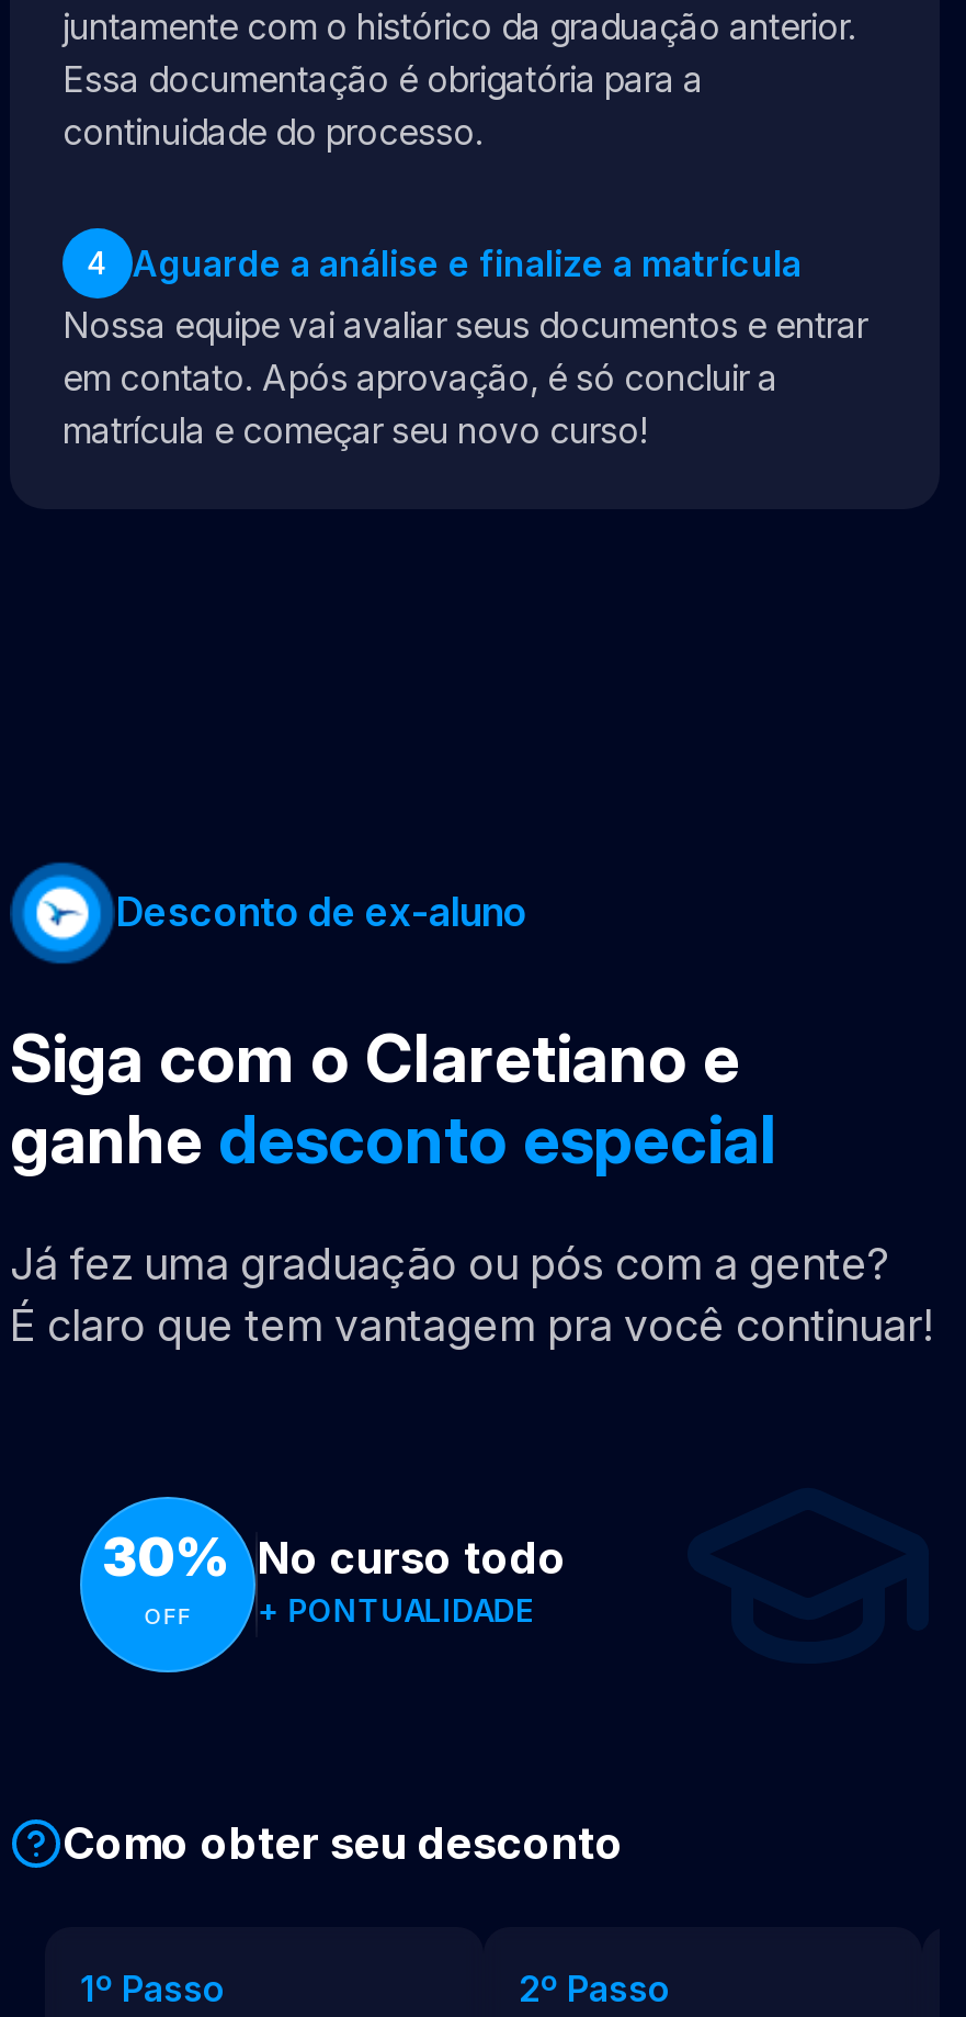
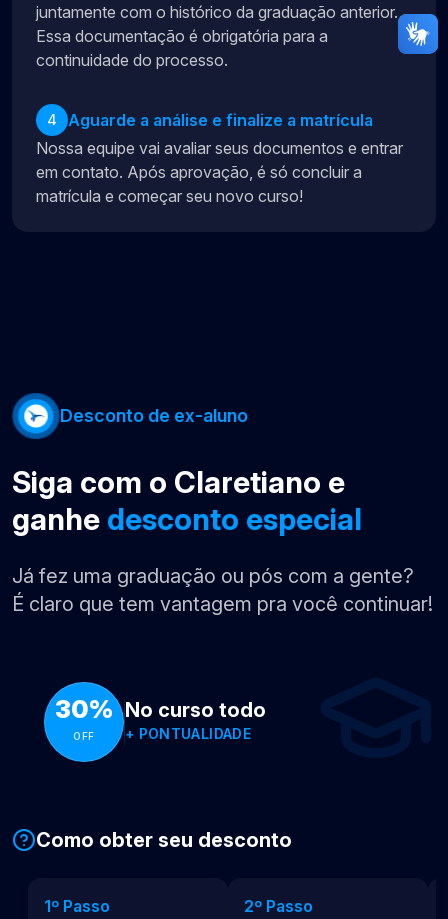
+ [image]
